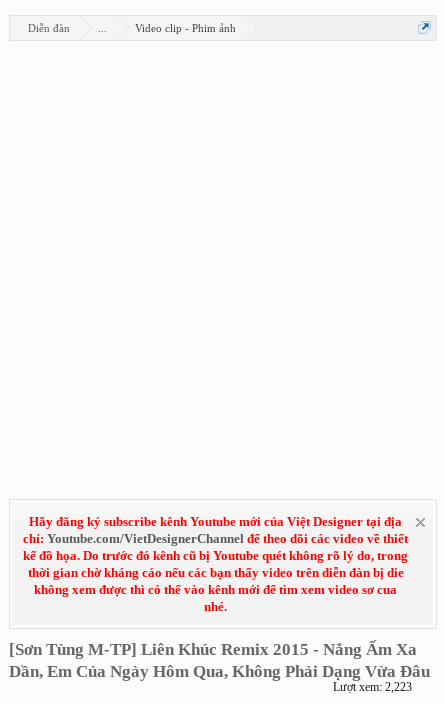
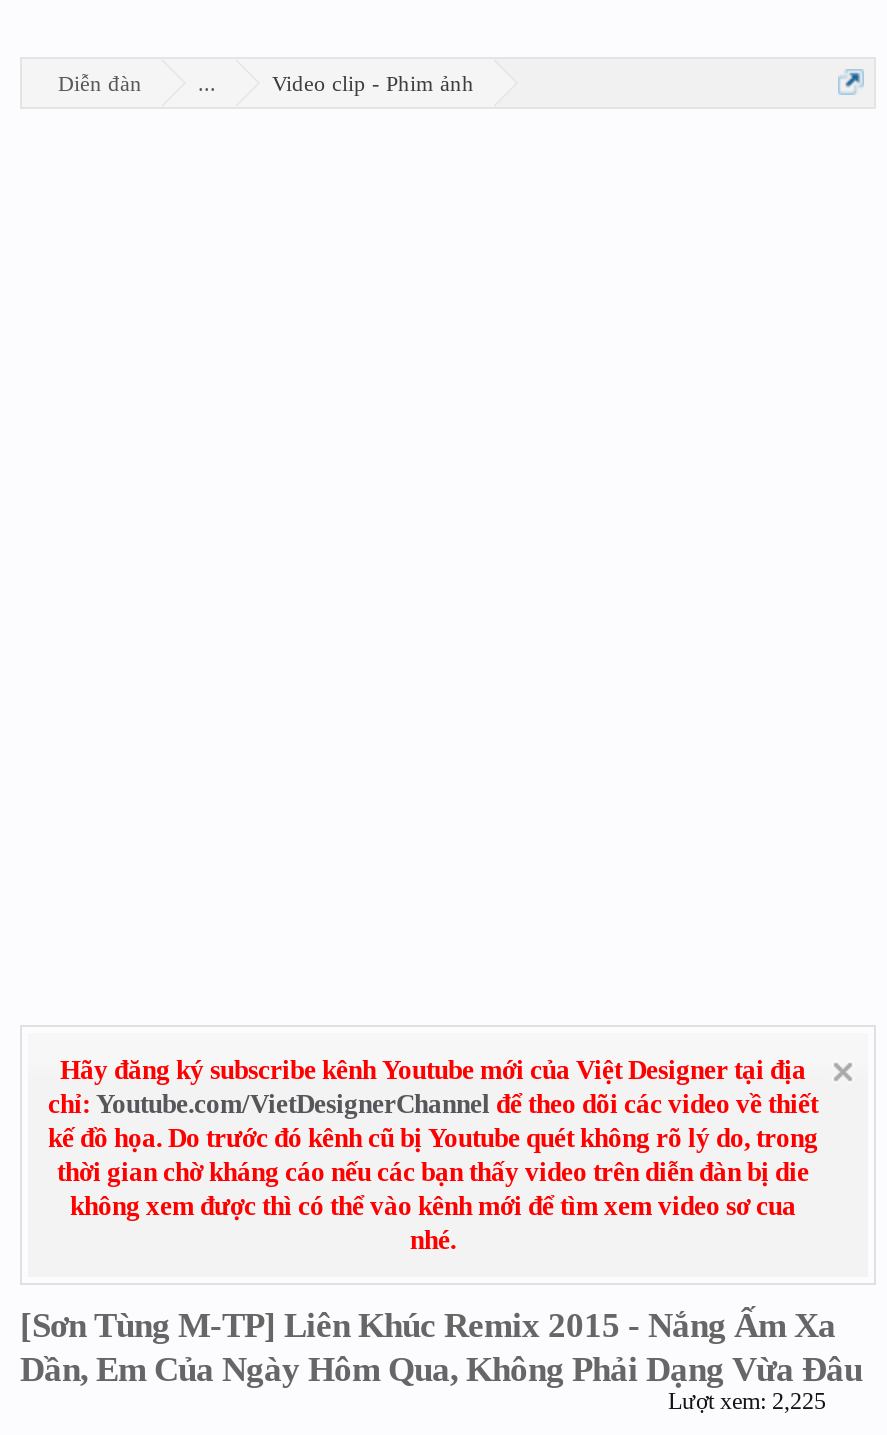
- Lượt xem: 2,223
+ Lượt xem: 2,225
